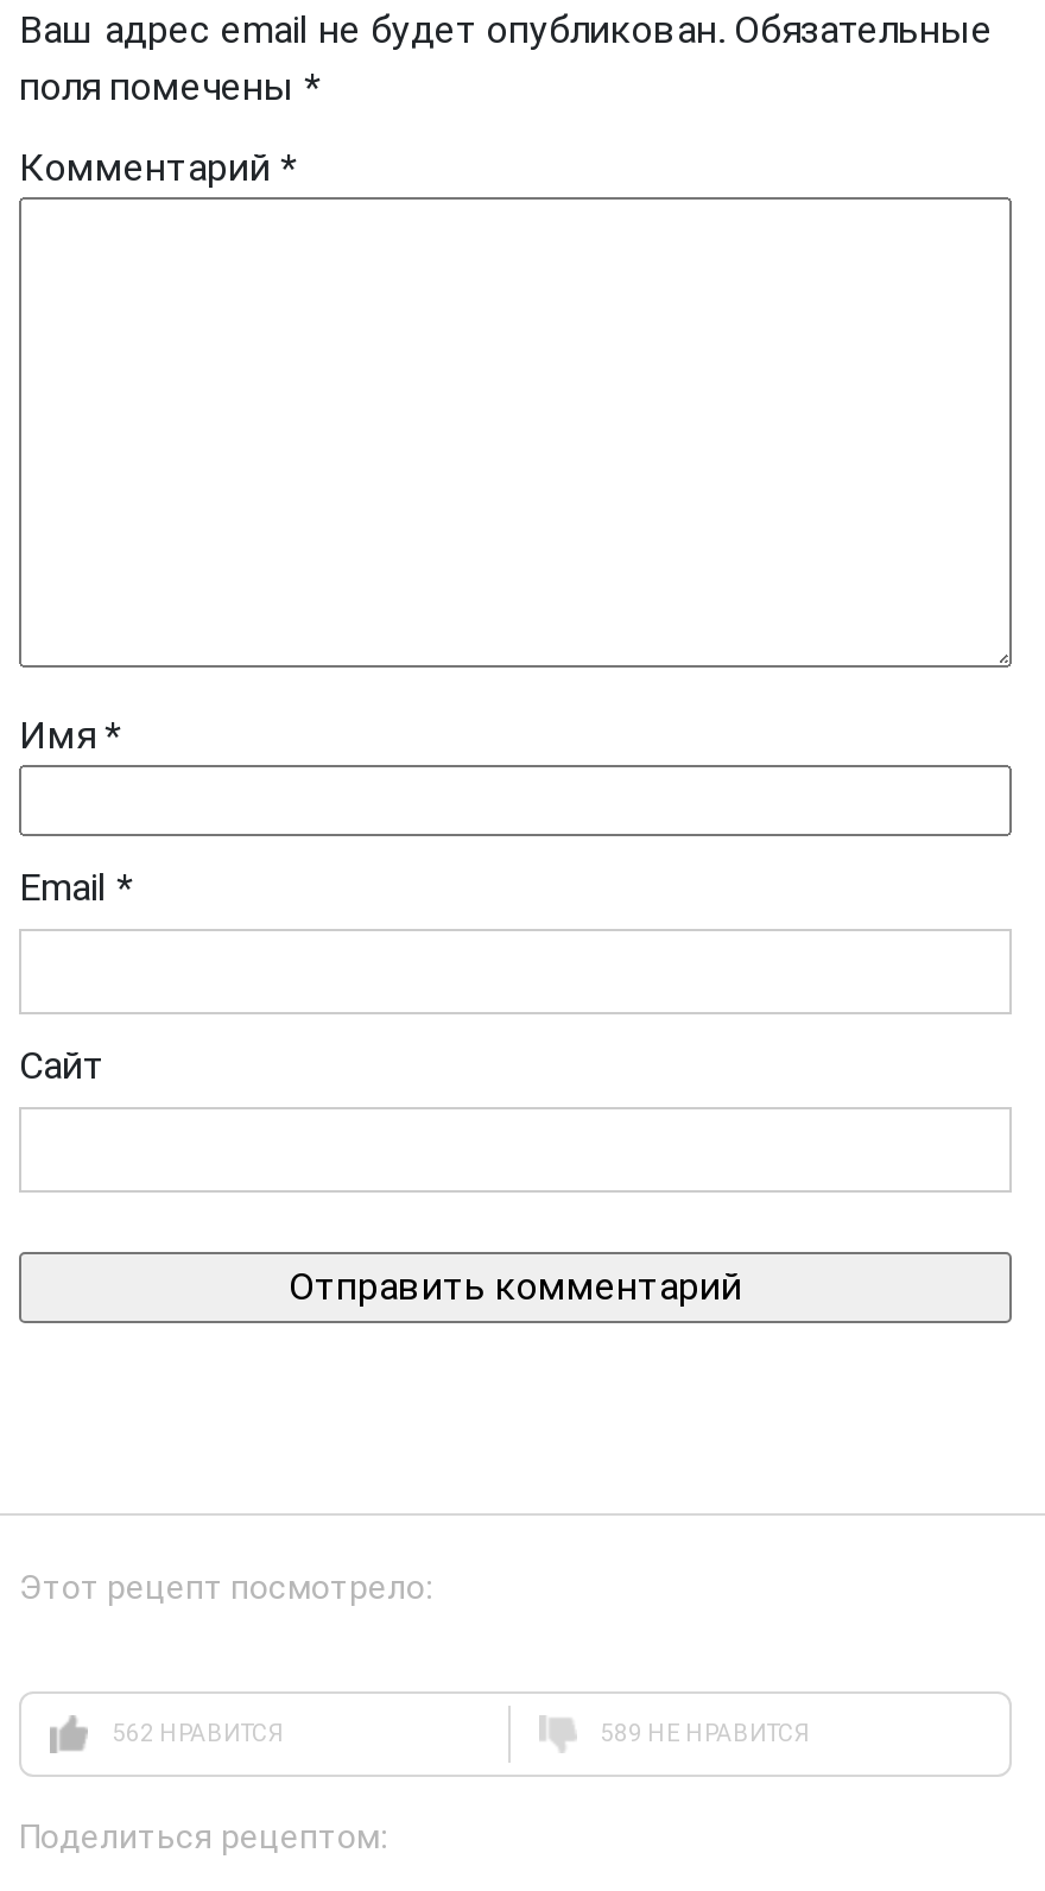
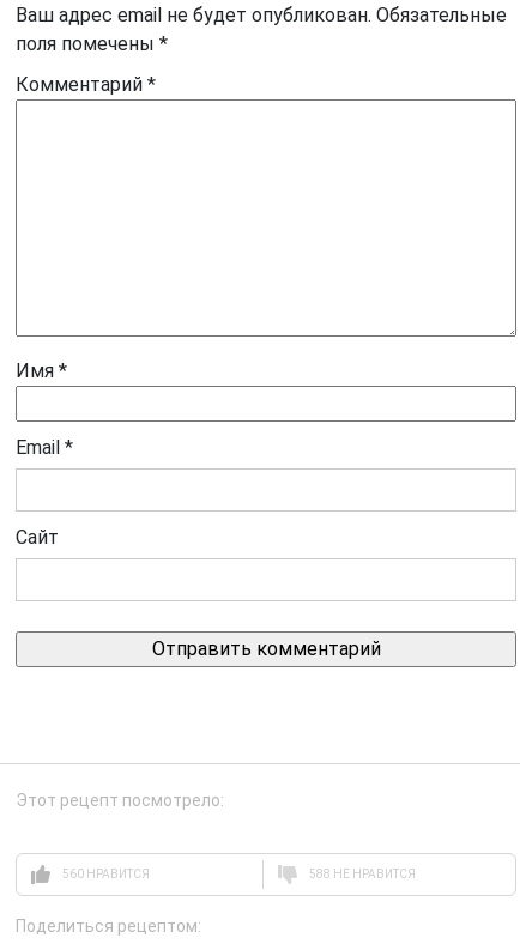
- 562 НРАВИТСЯ
+ 560 НРАВИТСЯ

- 589 НЕ НРАВИТСЯ
+ 588 НЕ НРАВИТСЯ
